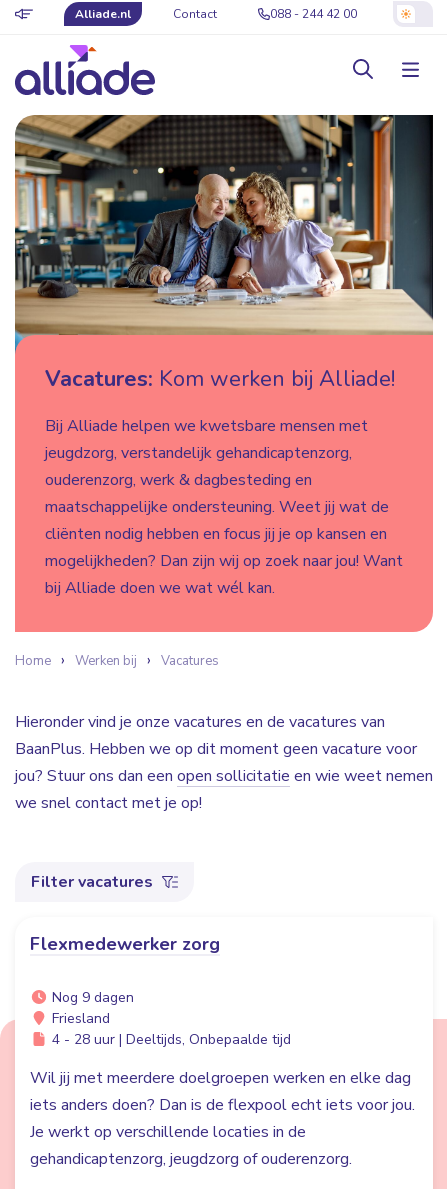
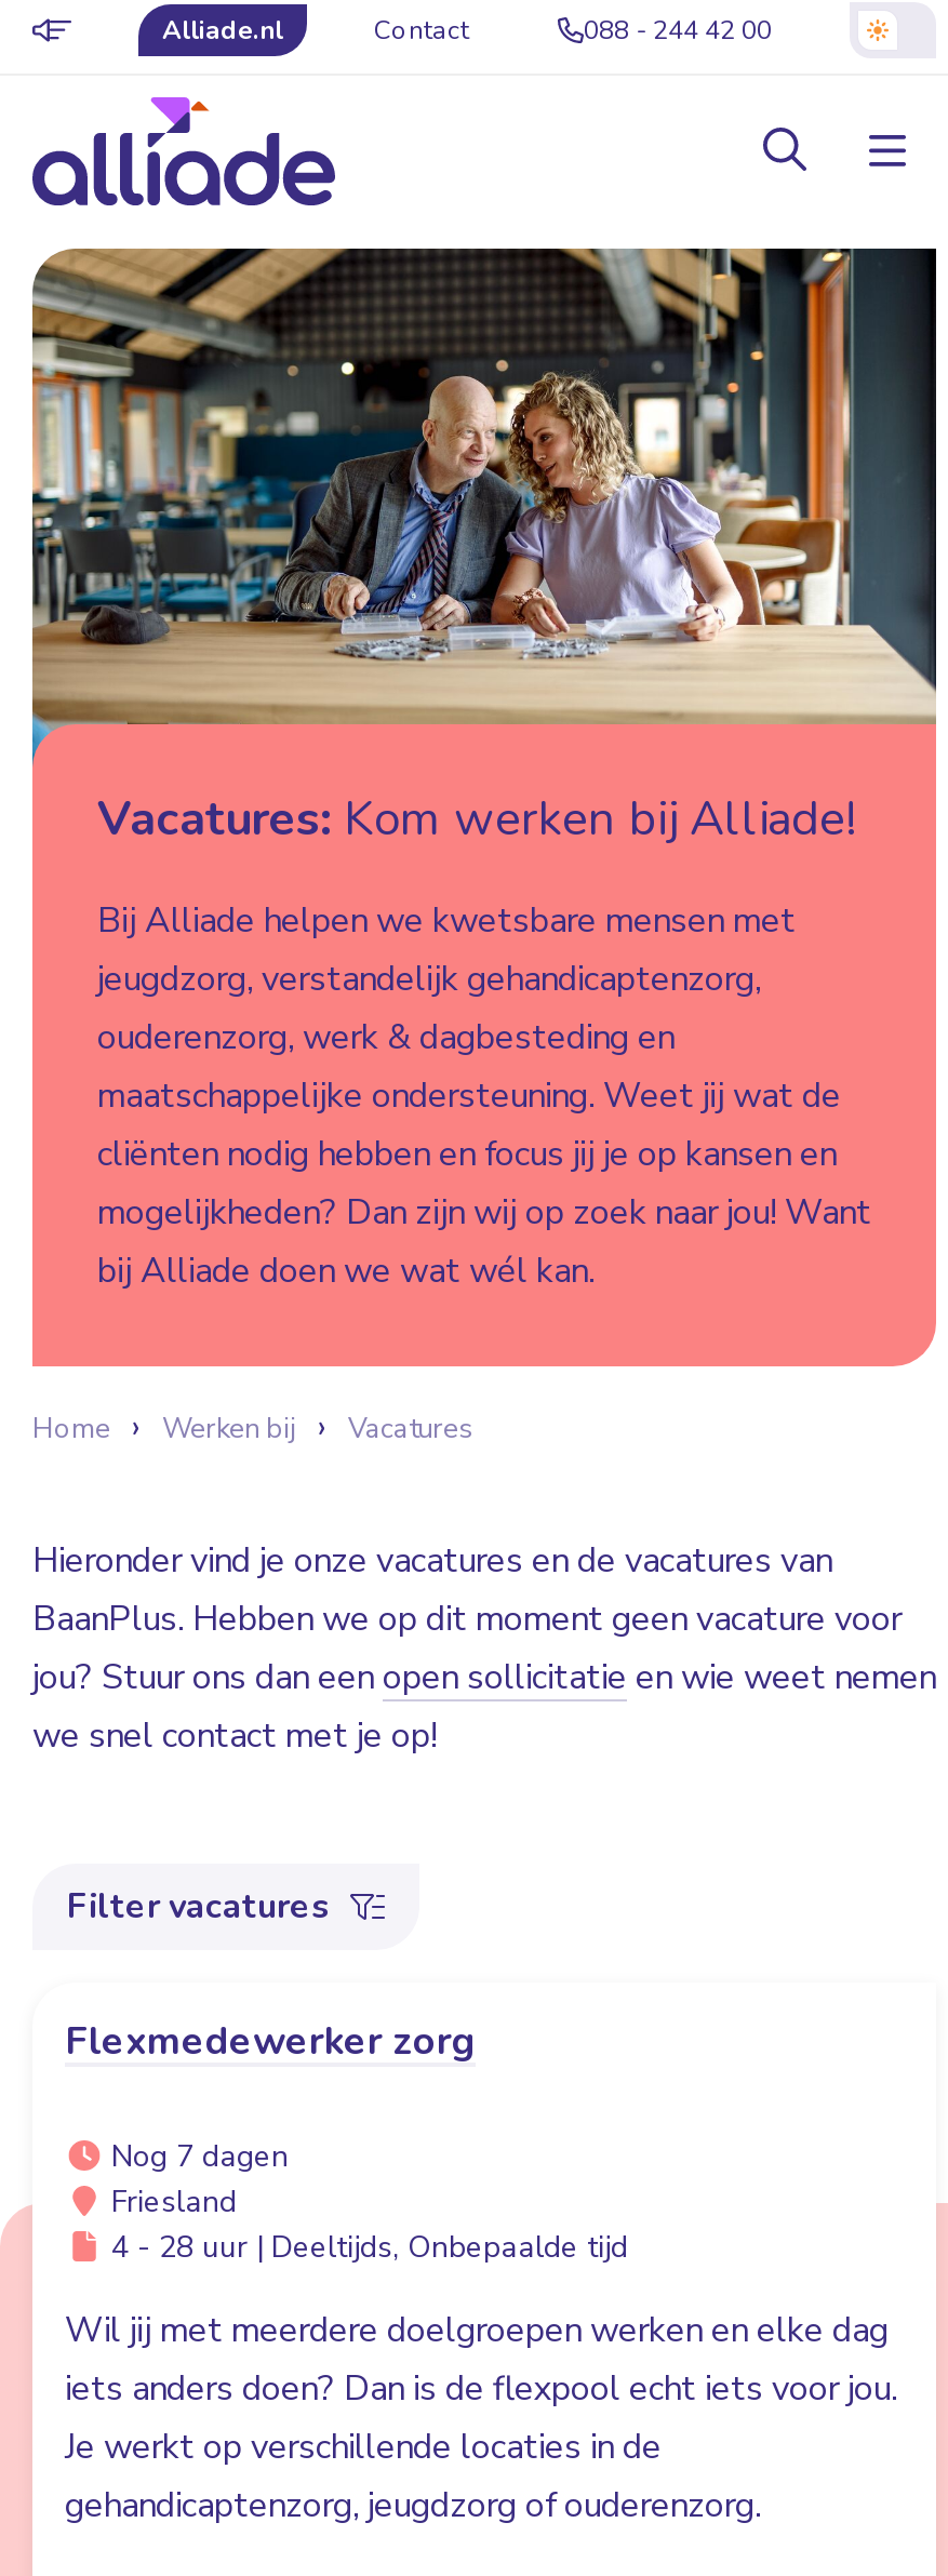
- Nog 9 dagen
+ Nog 7 dagen
